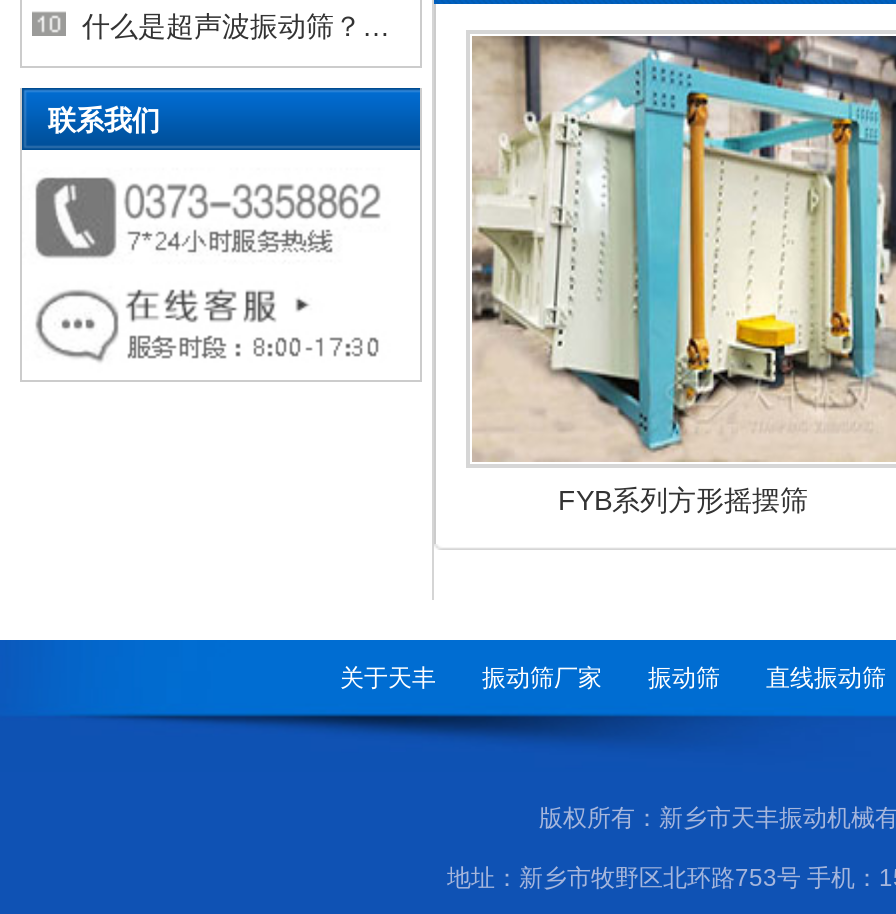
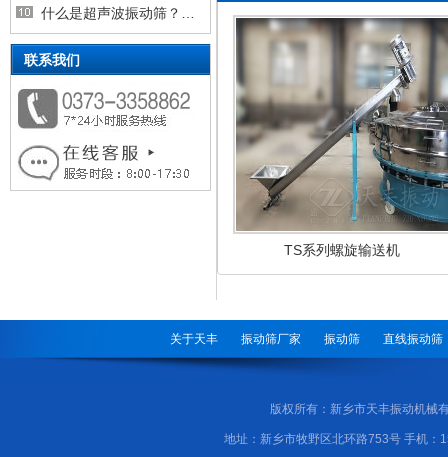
- [image]
- FYB系列方形摇摆筛
+ [image]
+ TS系列螺旋输送机
